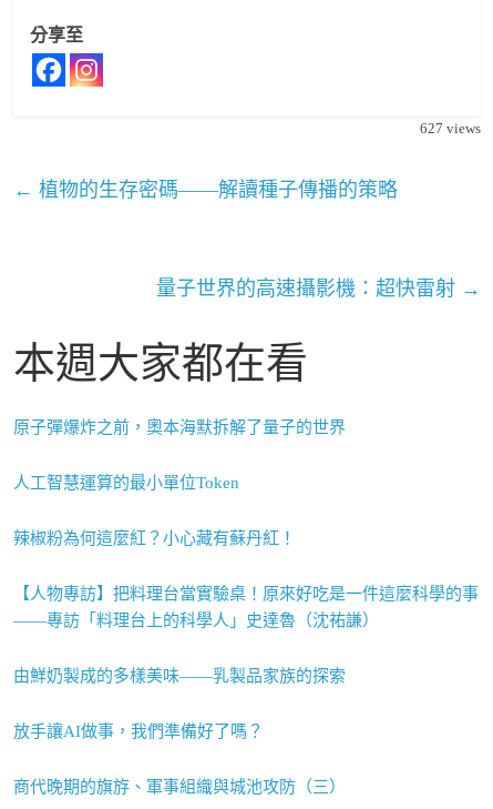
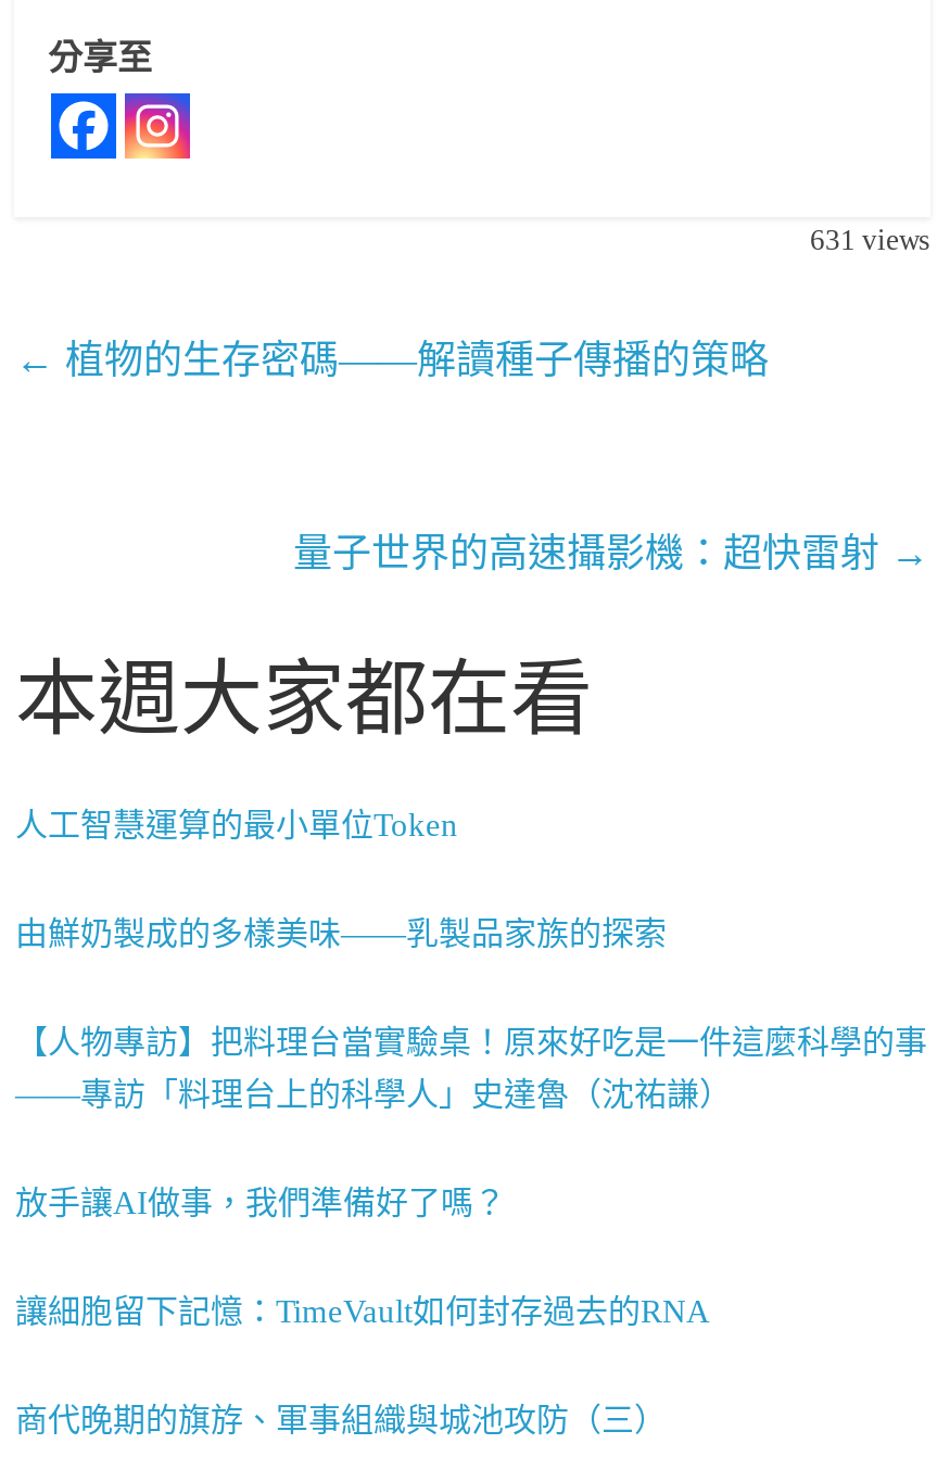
- 627 views
+ 631 views

- 原子彈爆炸之前，奧本海默拆解了量子的世界

- 辣椒粉為何這麼紅？小心藏有蘇丹紅！

moved up: 由鮮奶製成的多樣美味——乳製品家族的探索

moved up: 放手讓AI做事，我們準備好了嗎？

+ 讓細胞留下記憶：TimeVault如何封存過去的RNA
